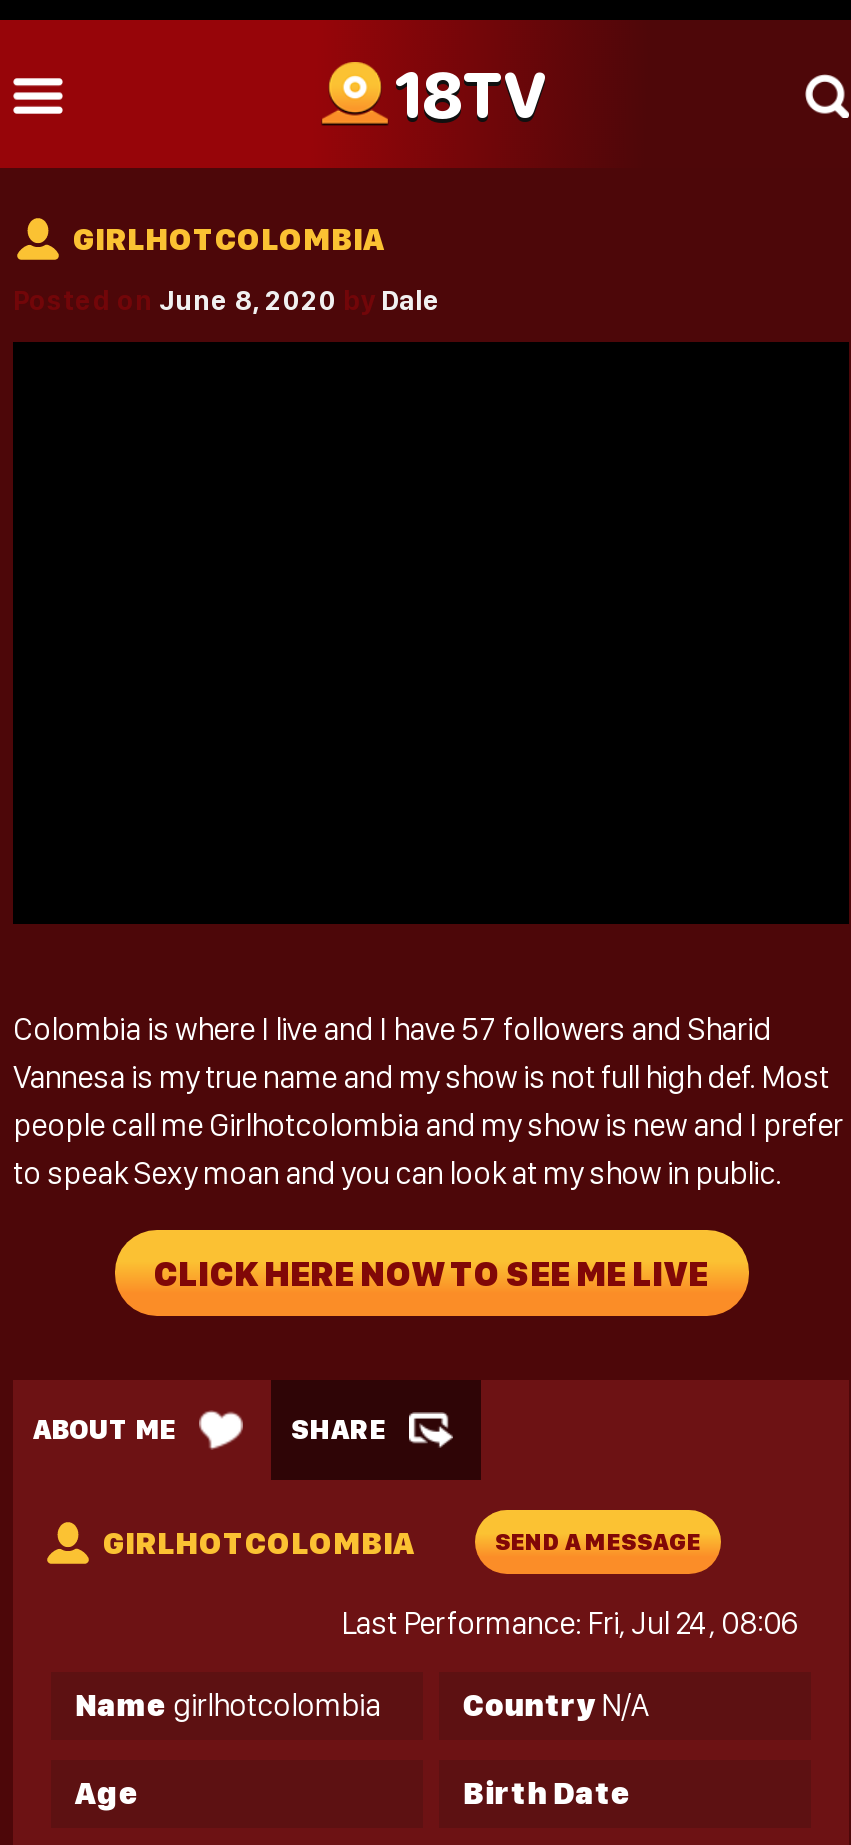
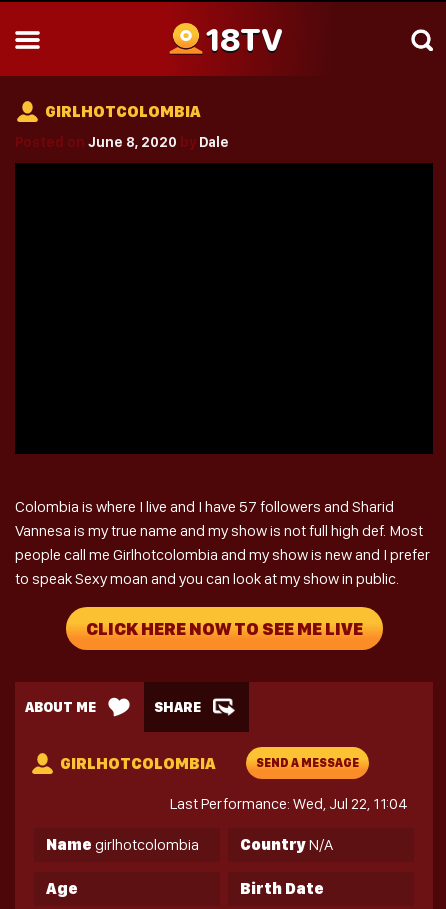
- Last Performance: Fri, Jul 24, 08:06
+ Last Performance: Wed, Jul 22, 11:04
